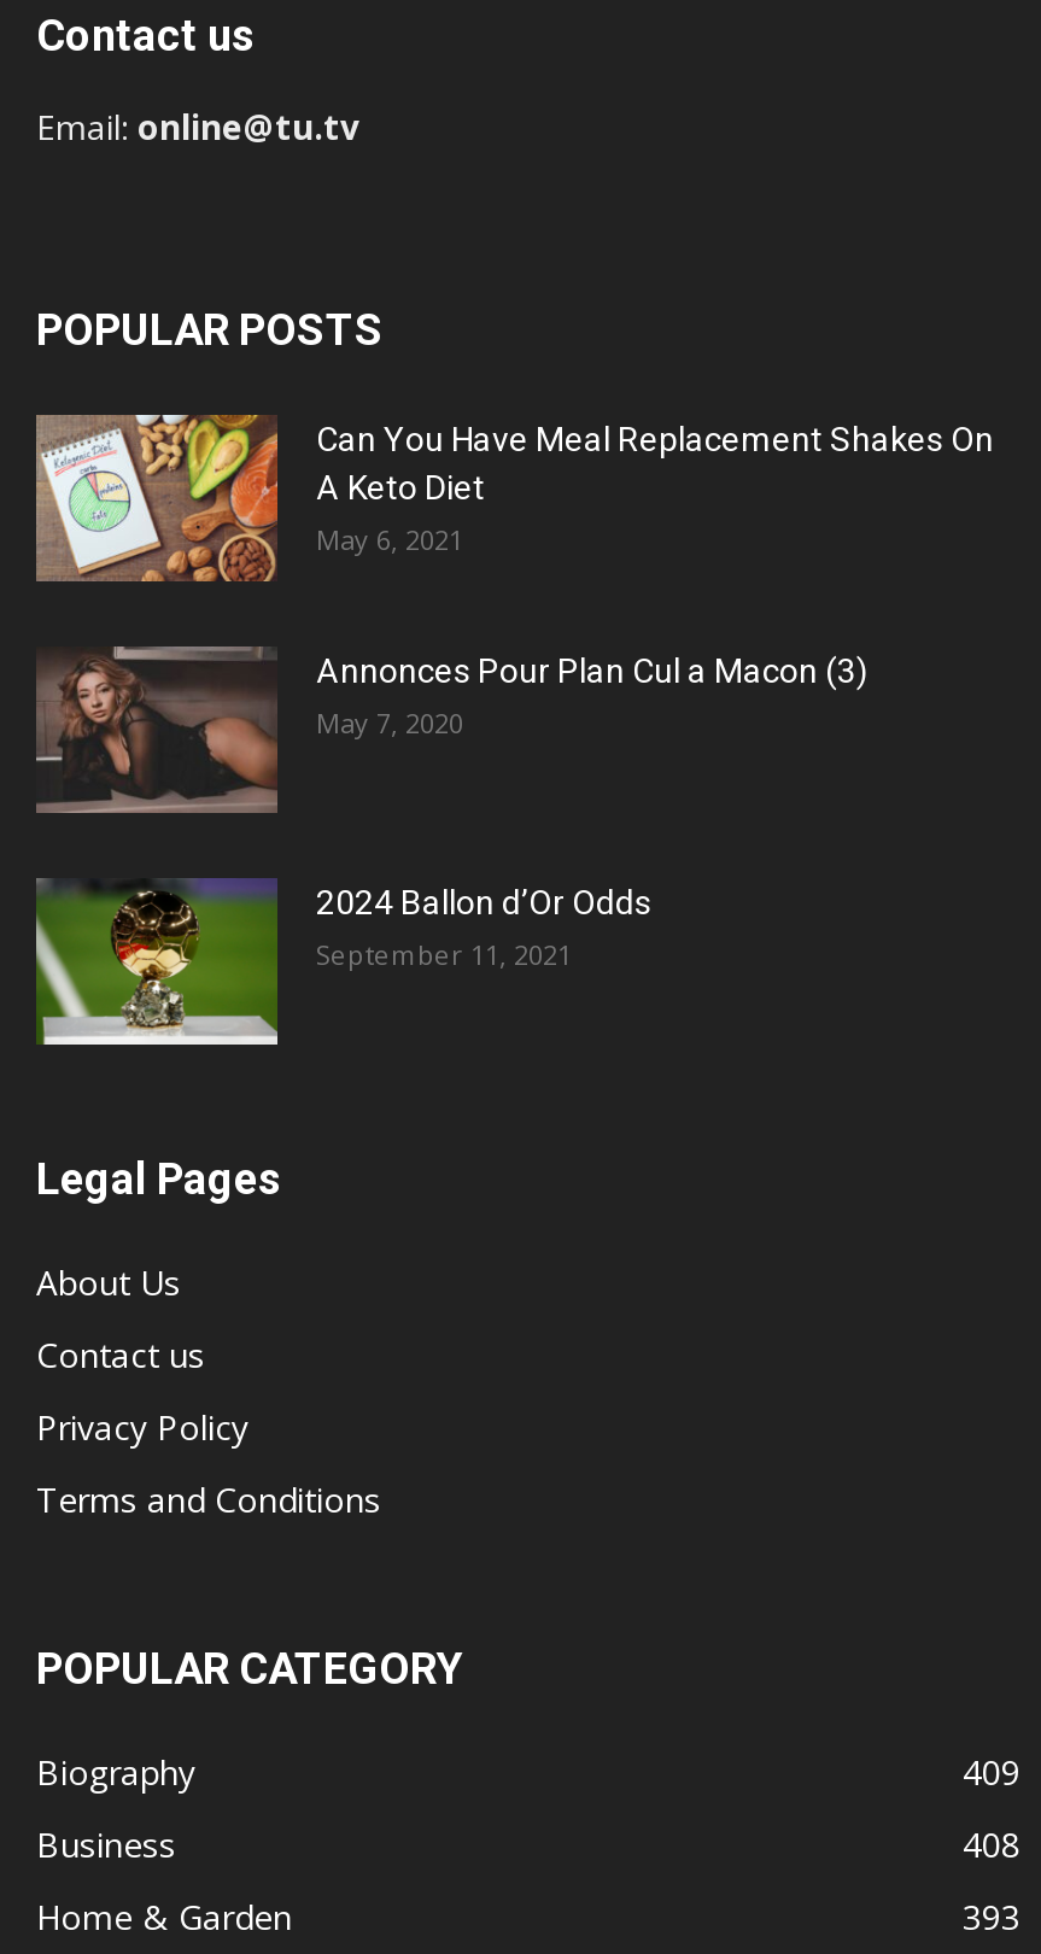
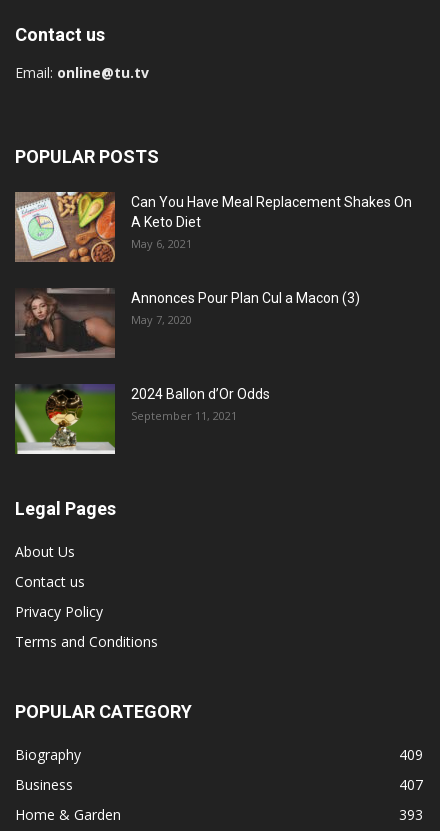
- 408
+ 407
